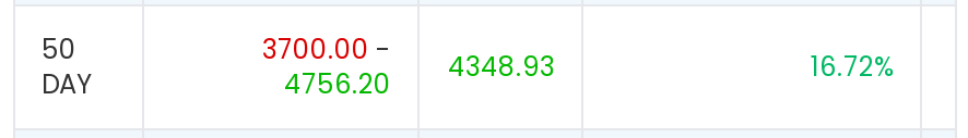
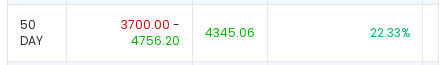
- 3700.00 - 4756.20 4348.93
+ 3700.00 - 4756.20 4345.06

- 16.72%
+ 22.33%
